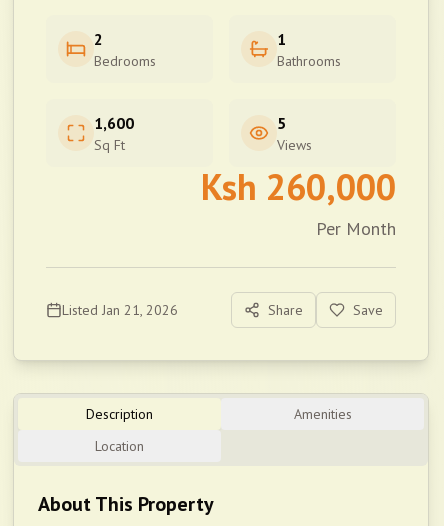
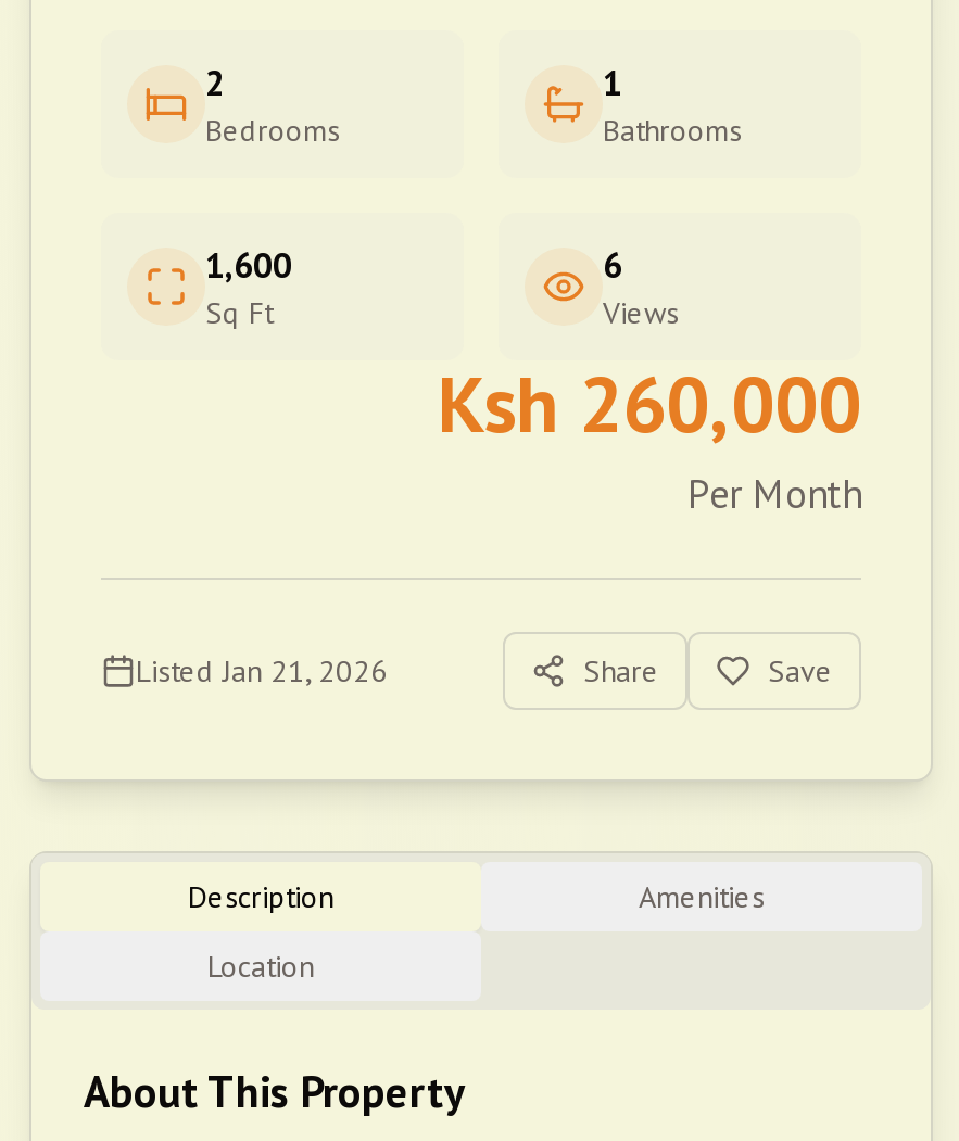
- 5
+ 6
